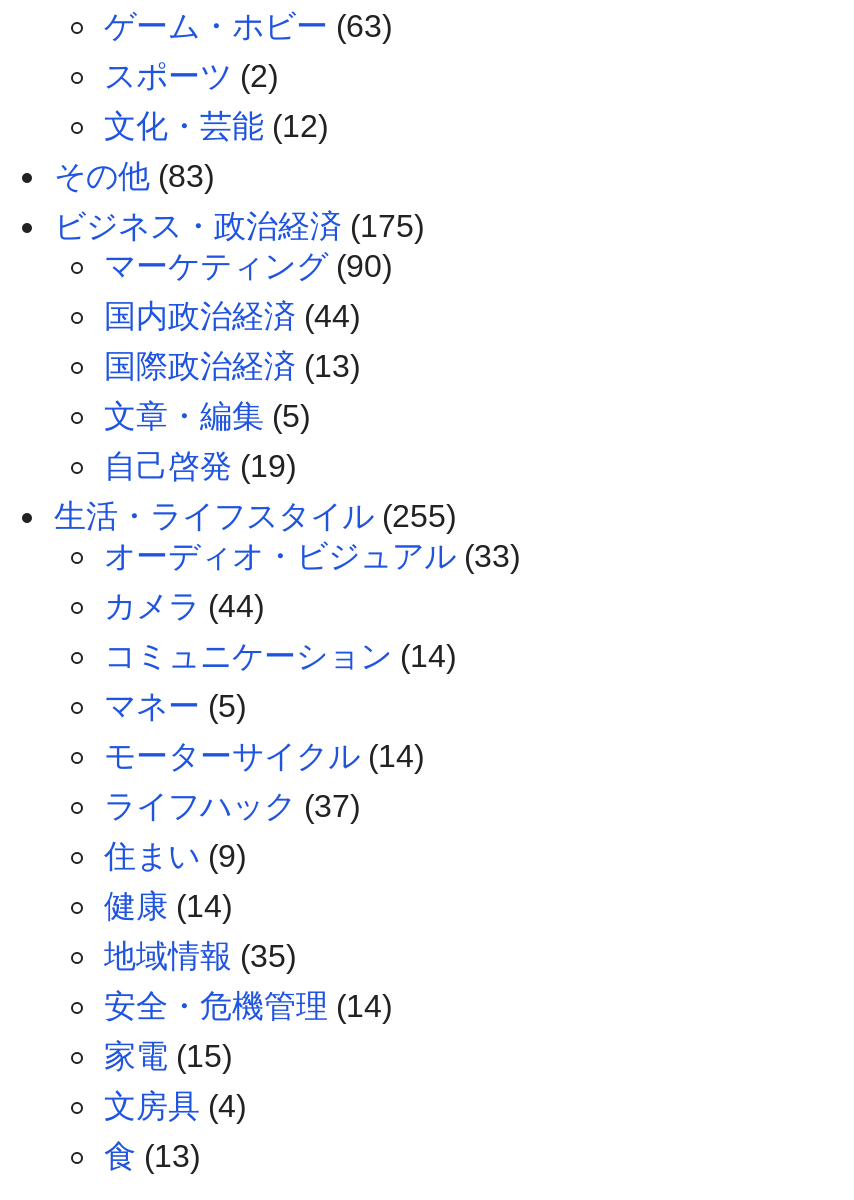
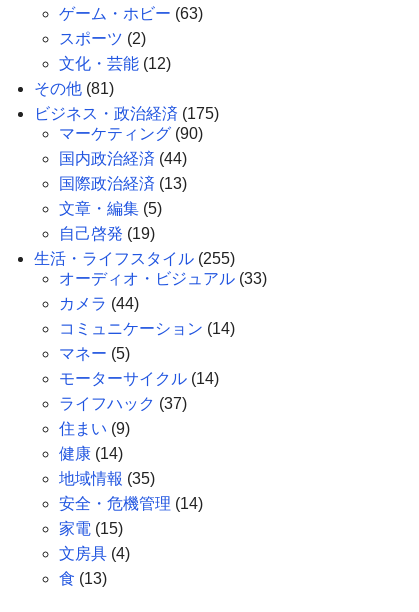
- その他(83)
+ その他(81)
